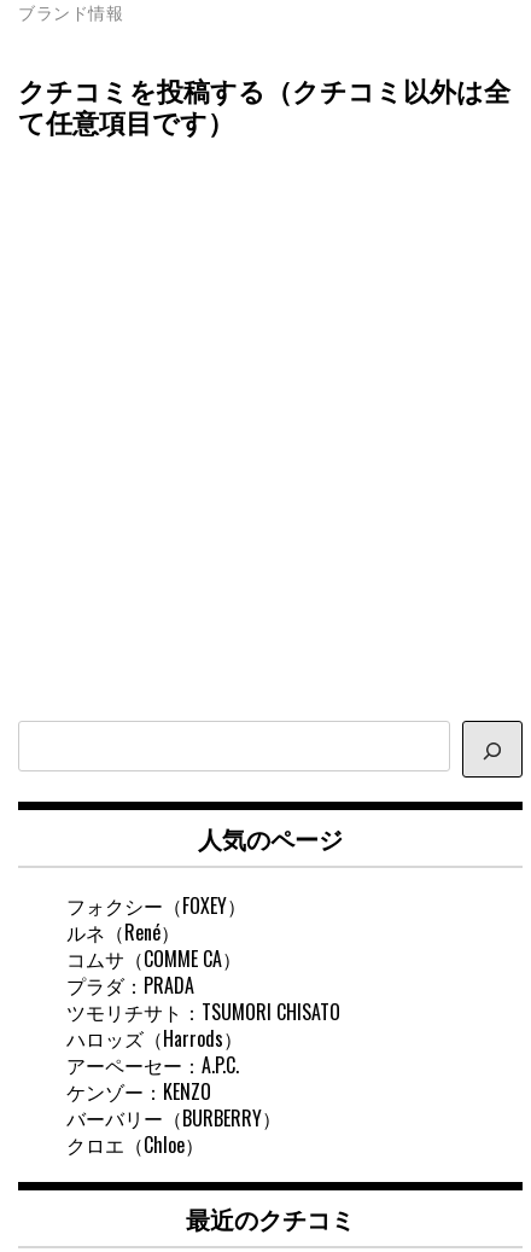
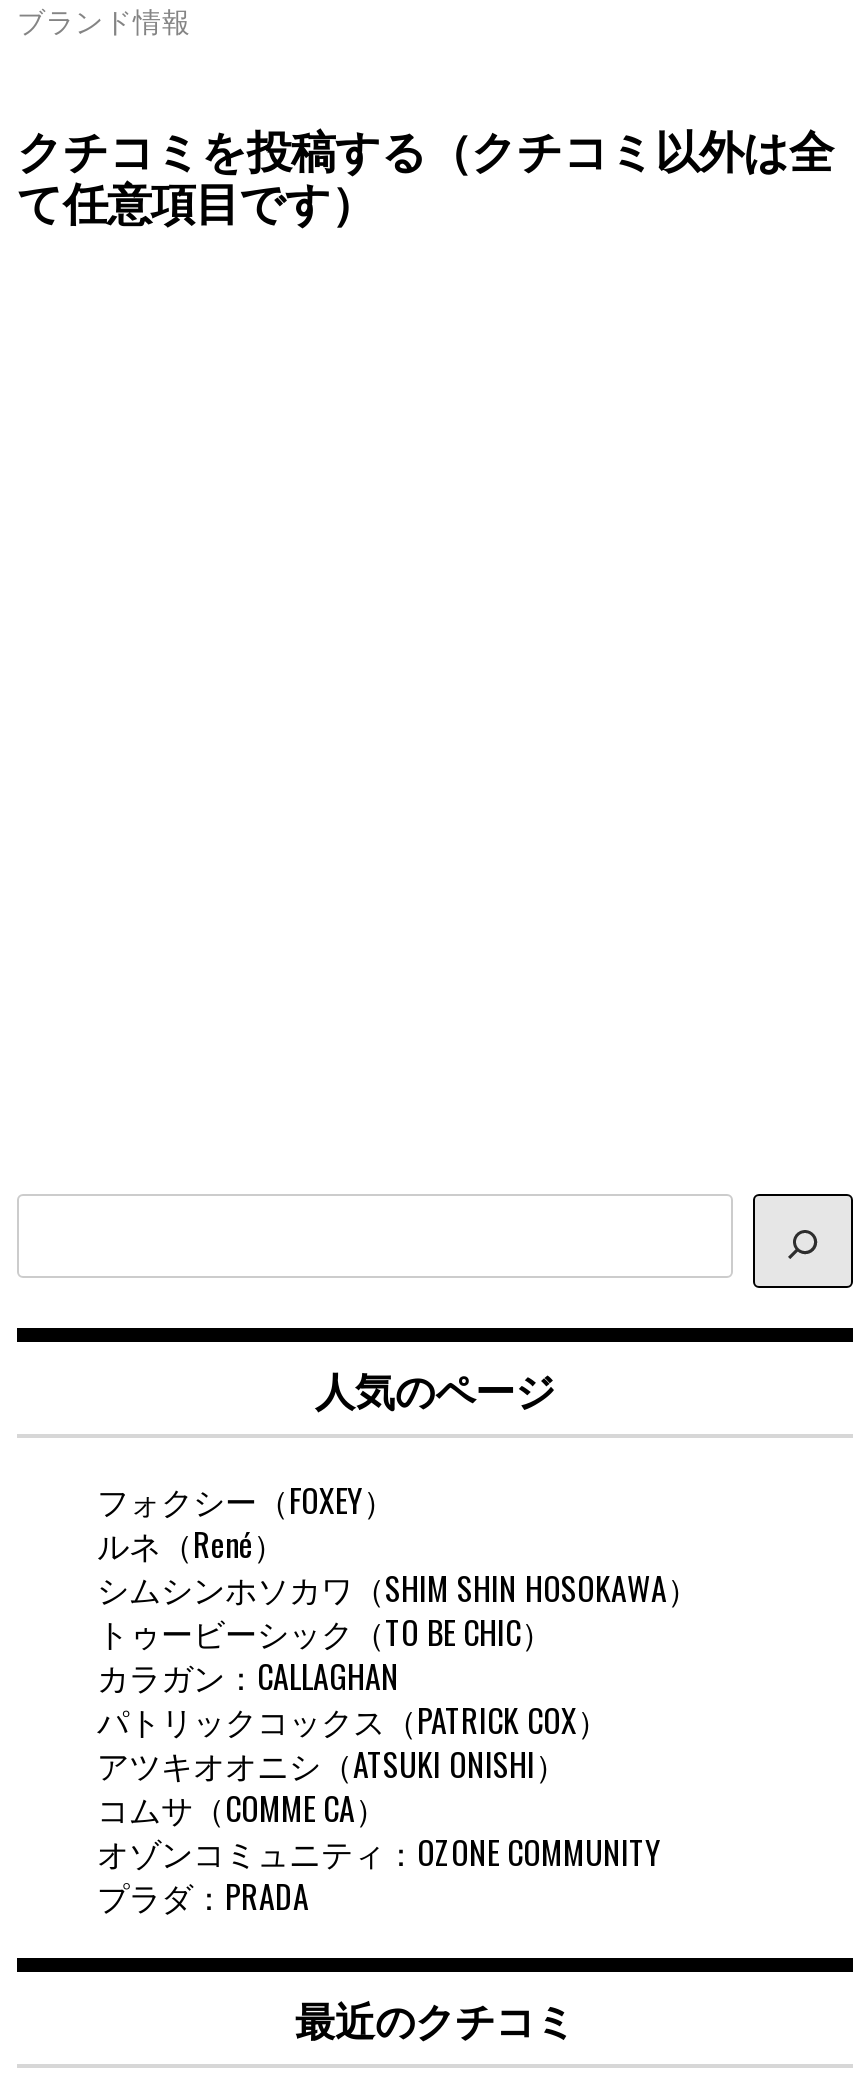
+ シムシンホソカワ（SHIM SHIN HOSOKAWA）
+ トゥービーシック（TO BE CHIC）
+ カラガン：CALLAGHAN
+ パトリックコックス（PATRICK COX）
+ アツキオオニシ（ATSUKI ONISHI）

moved down: コムサ（COMME CA）

+ オゾンコミュニティ：OZONE COMMUNITY

moved down: プラダ：PRADA

- ツモリチサト：TSUMORI CHISATO
- ハロッズ（Harrods）
- アーペーセー：A.P.C.
- ケンゾー：KENZO
- バーバリー（BURBERRY）
- クロエ（Chloe）
